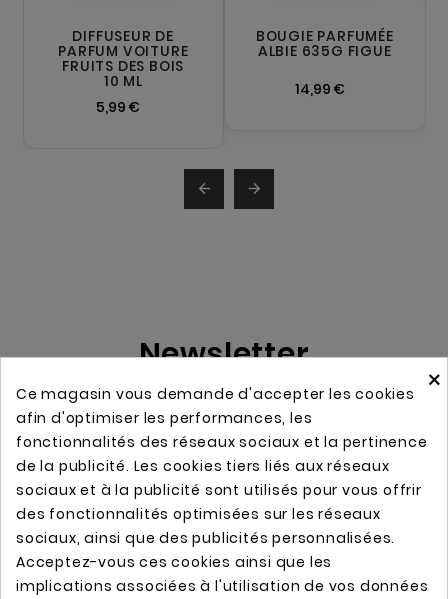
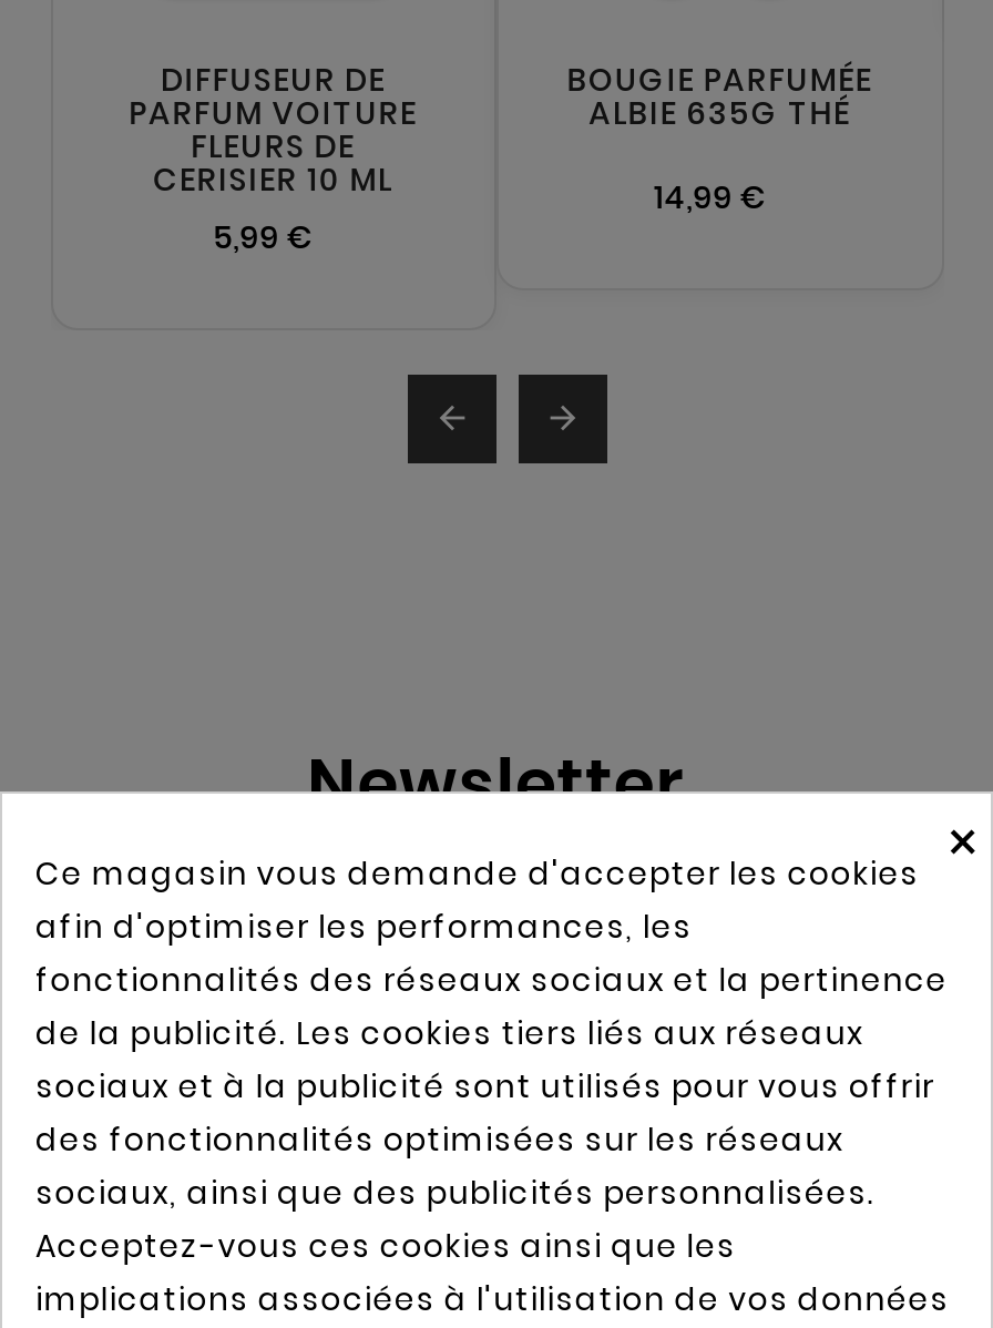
- ALBIE 635G FIGUE
+ ALBIE 635G THÉ

- FRUITS DES BOIS
- 10 ML
+ FLEURS DE
+ CERISIER 10 ML
